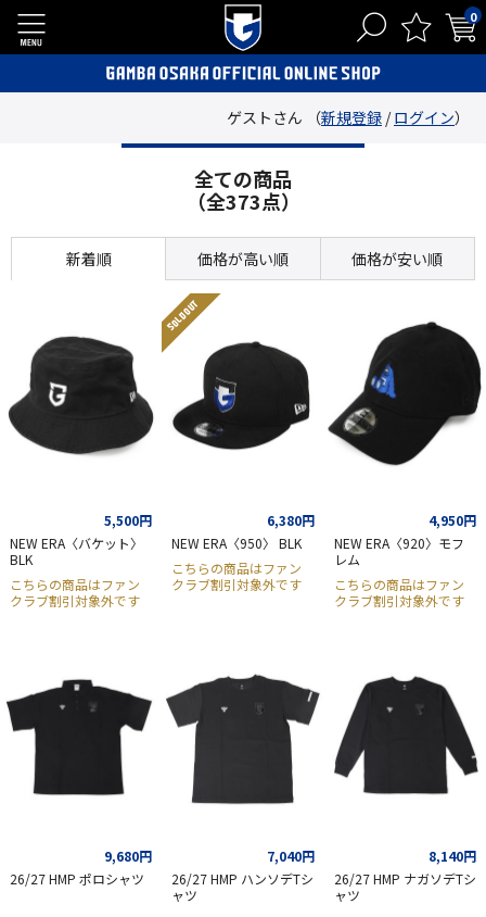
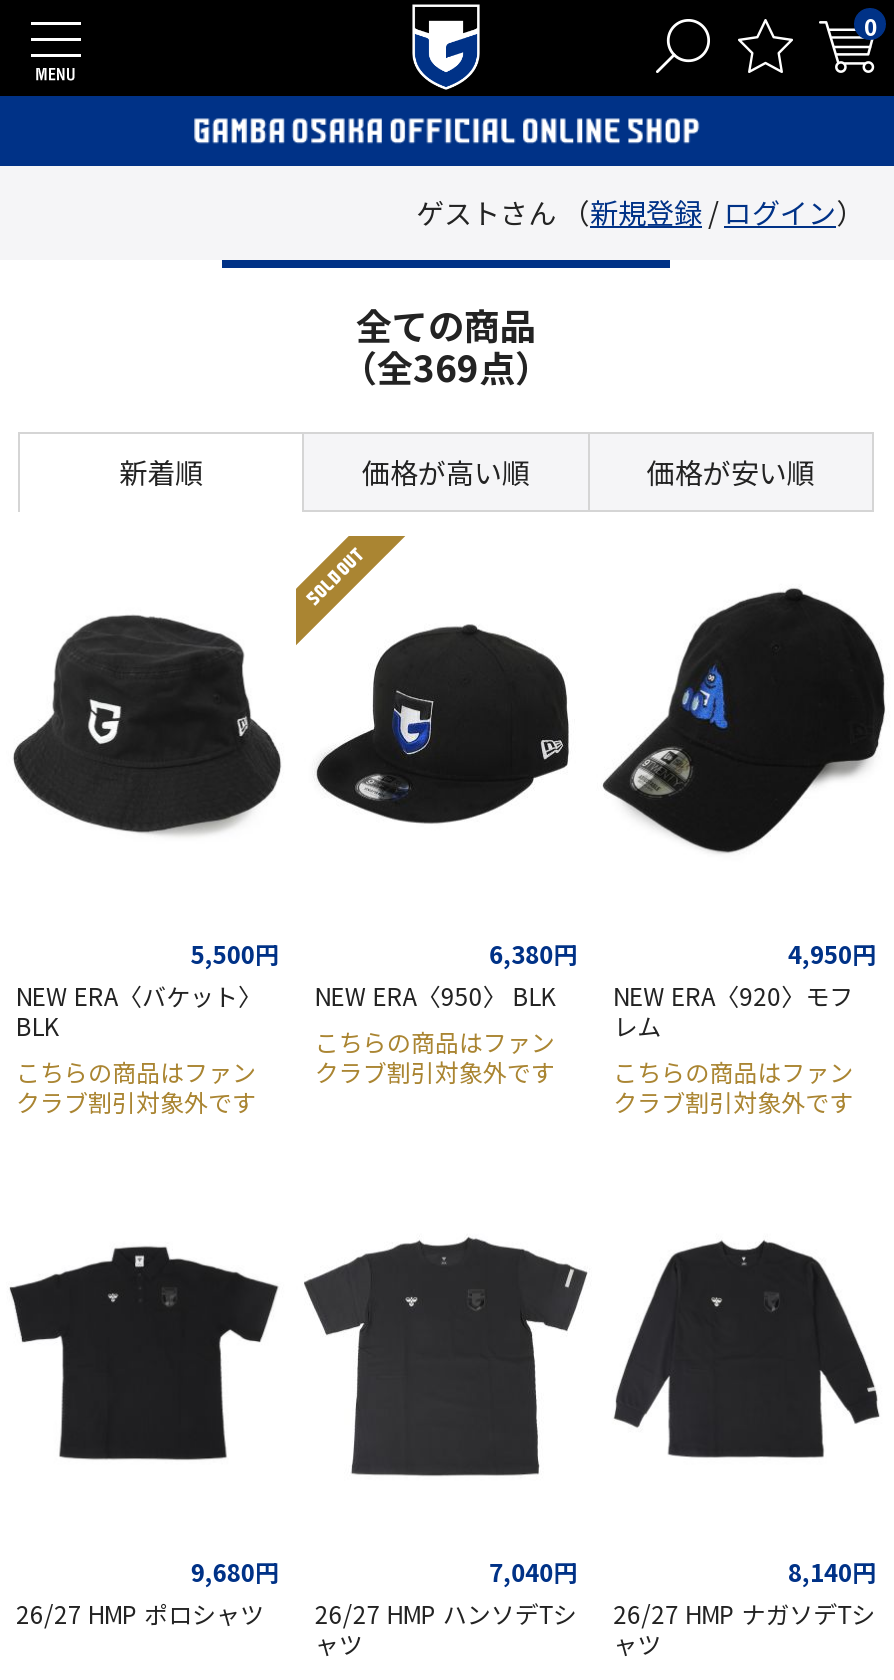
- （全373点）
+ （全369点）
